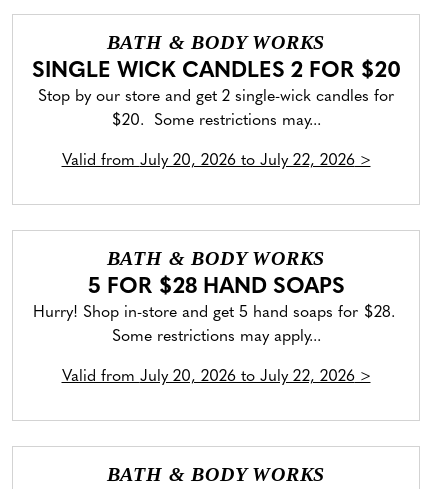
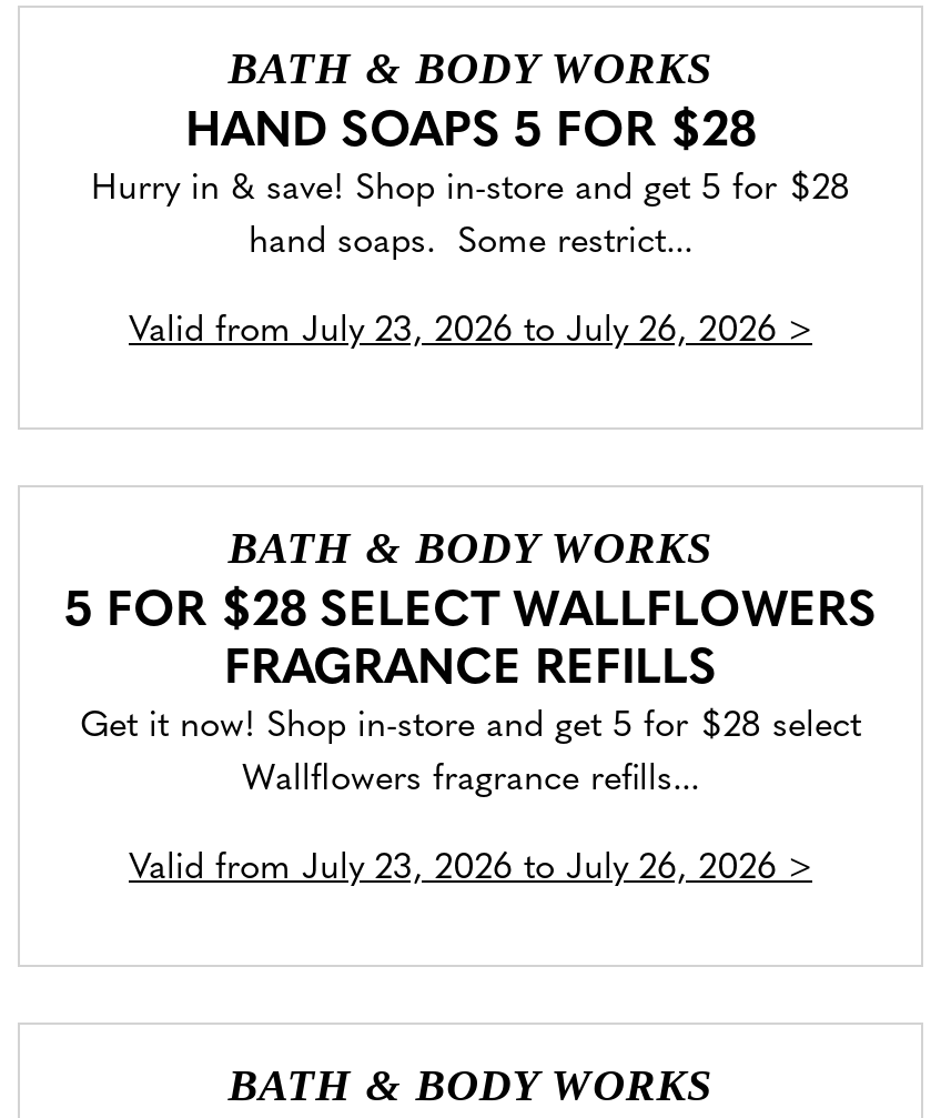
- SINGLE WICK CANDLES 2 FOR $20
- Stop by our store and get 2 single-wick candles for
+ HAND SOAPS 5 FOR $28
+ Hurry in & save! Shop in-store and get 5 for $28

- $20. Some restrictions may...
+ hand soaps. Some restrict...

- Valid from July 20, 2026 to July 22, 2026 >
+ Valid from July 23, 2026 to July 26, 2026 >

- 5 FOR $28 HAND SOAPS
- Hurry! Shop in-store and get 5 hand soaps for $28.
+ 5 FOR $28 SELECT WALLFLOWERS
+ FRAGRANCE REFILLS
+ Get it now! Shop in-store and get 5 for $28 select

- Some restrictions may apply...
+ Wallflowers fragrance refills...

- Valid from July 20, 2026 to July 22, 2026 >
+ Valid from July 23, 2026 to July 26, 2026 >
